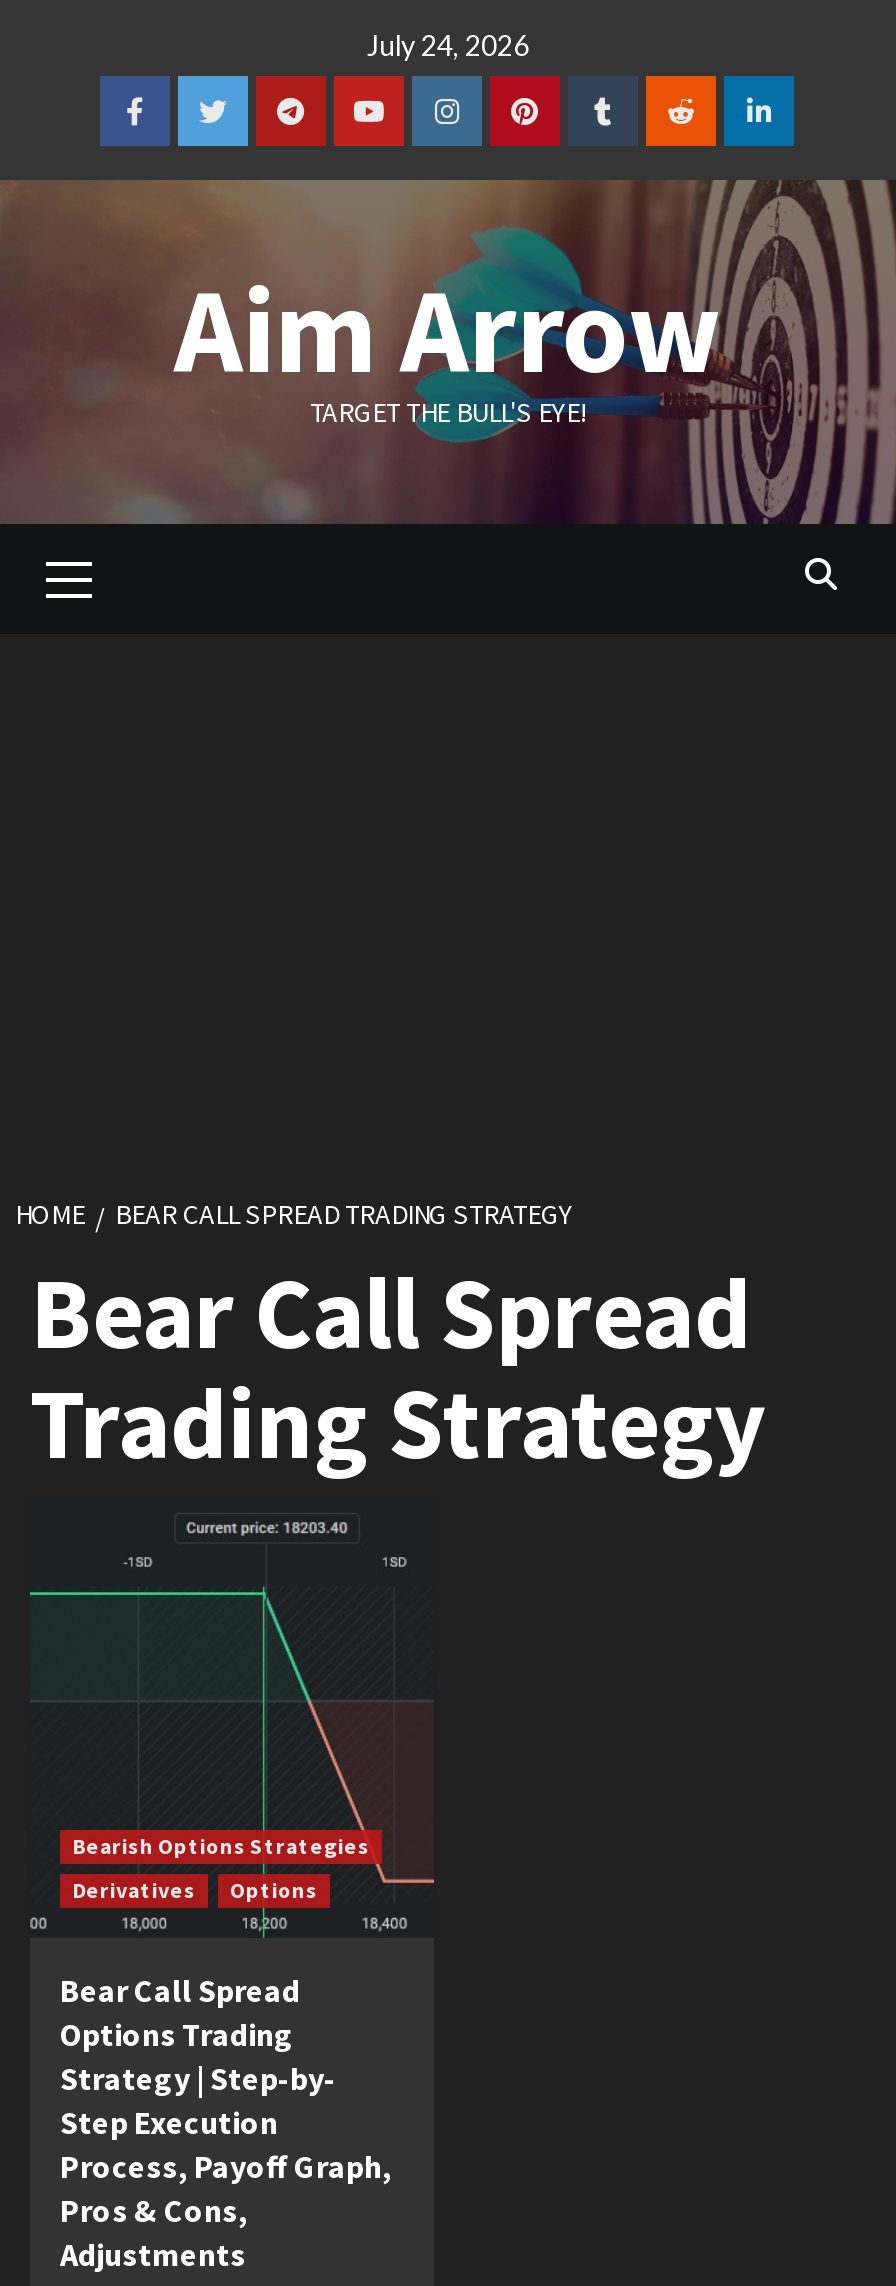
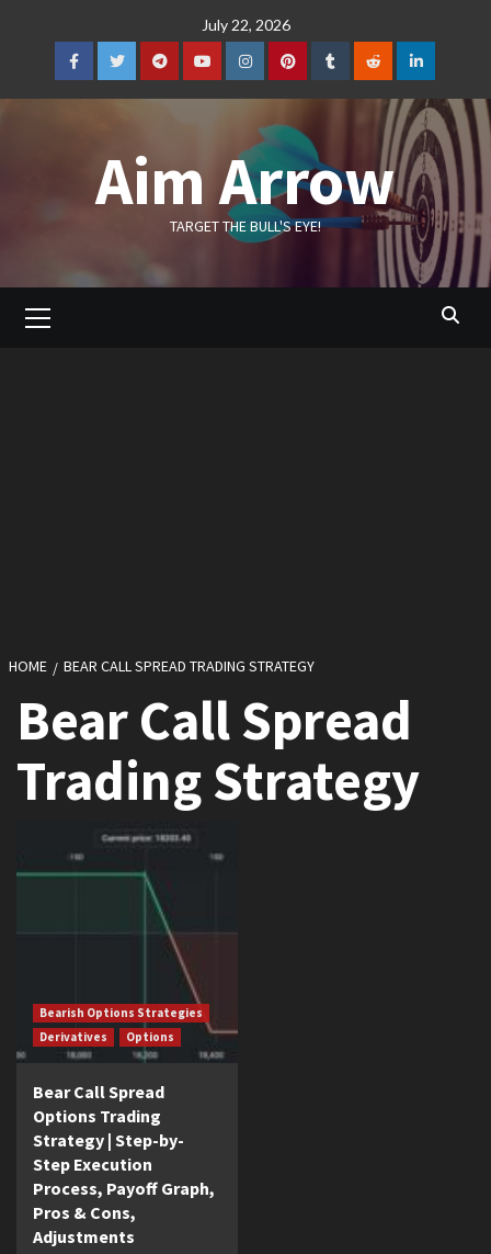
- July 24, 2026
+ July 22, 2026
